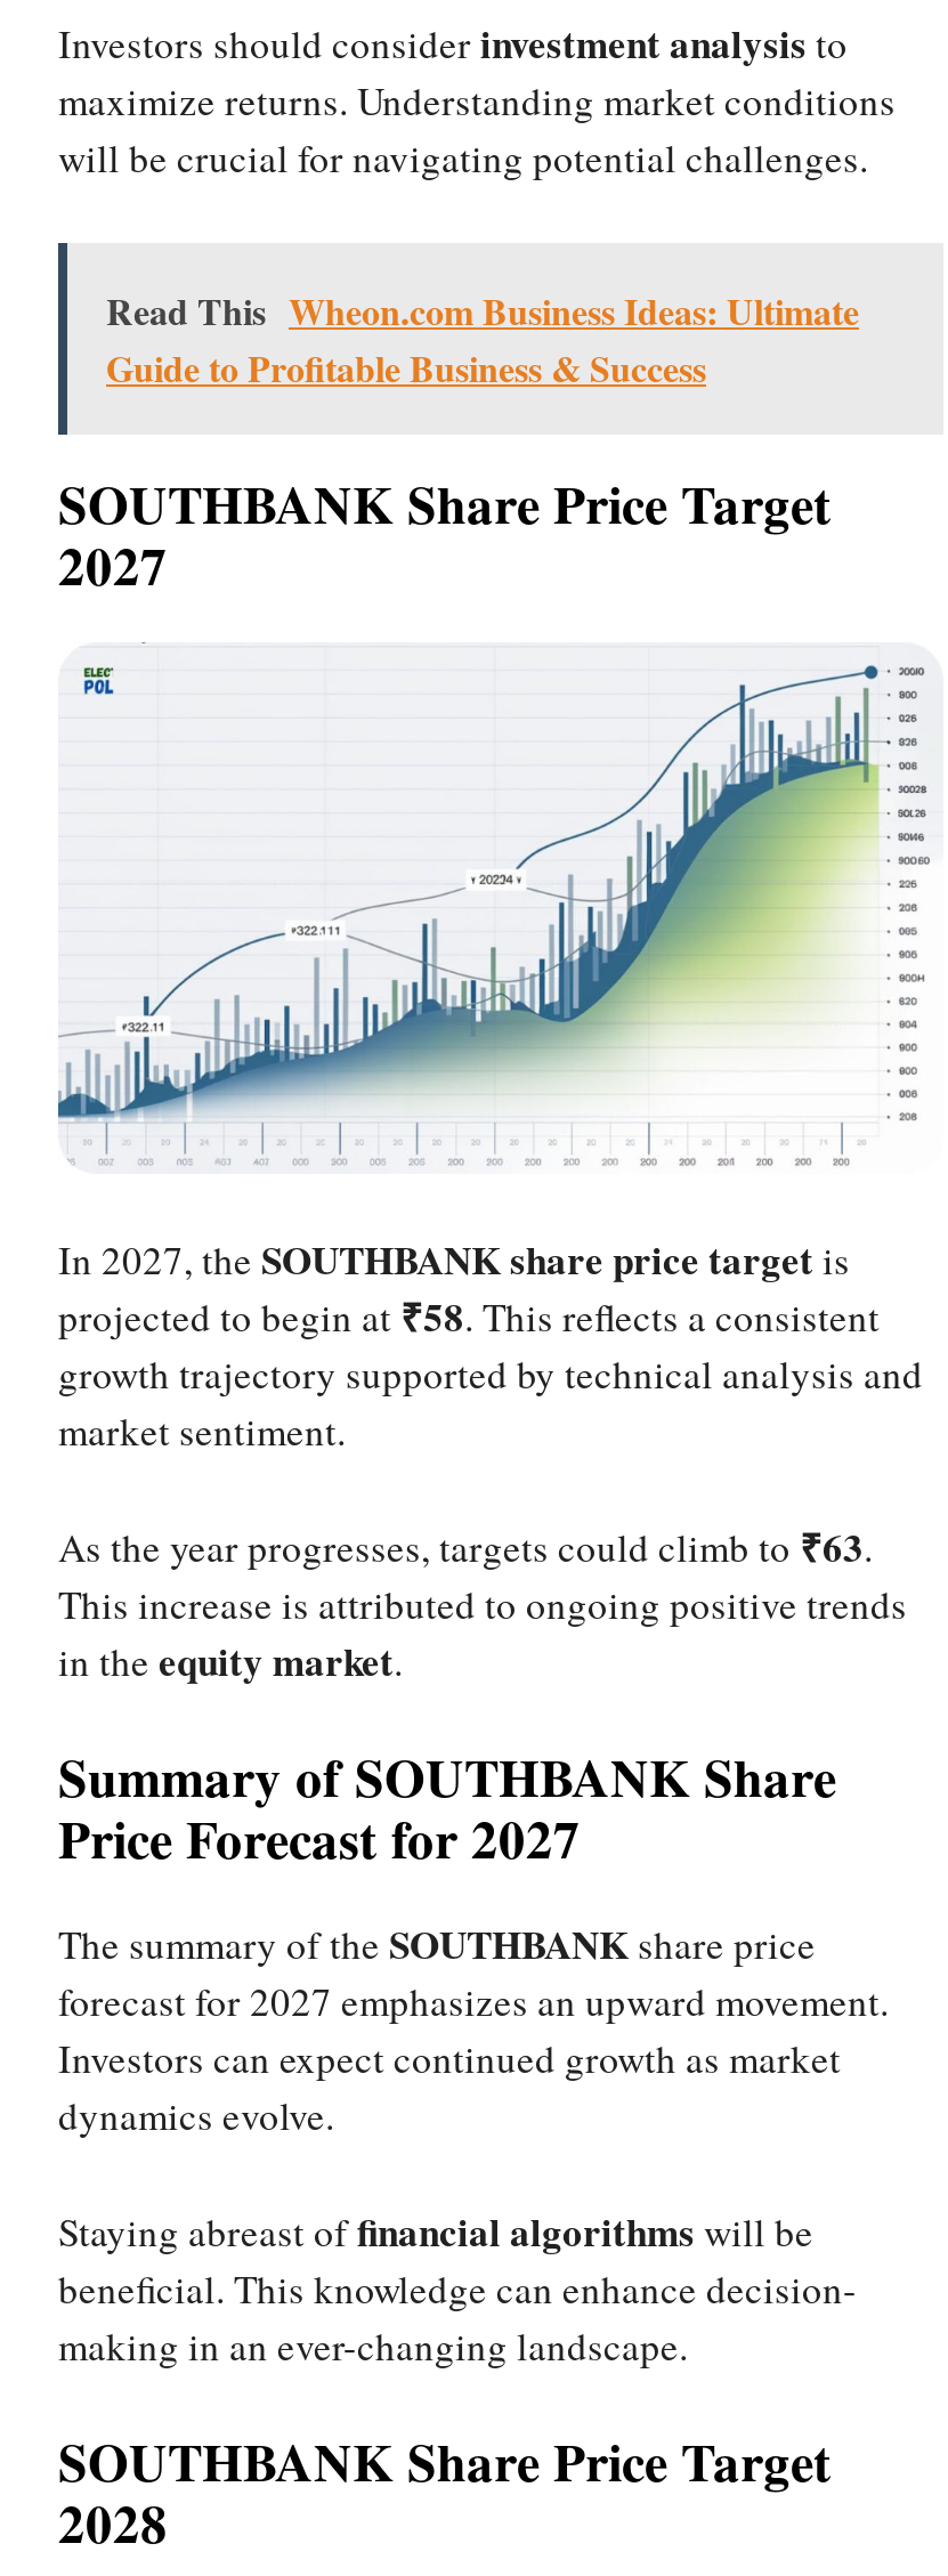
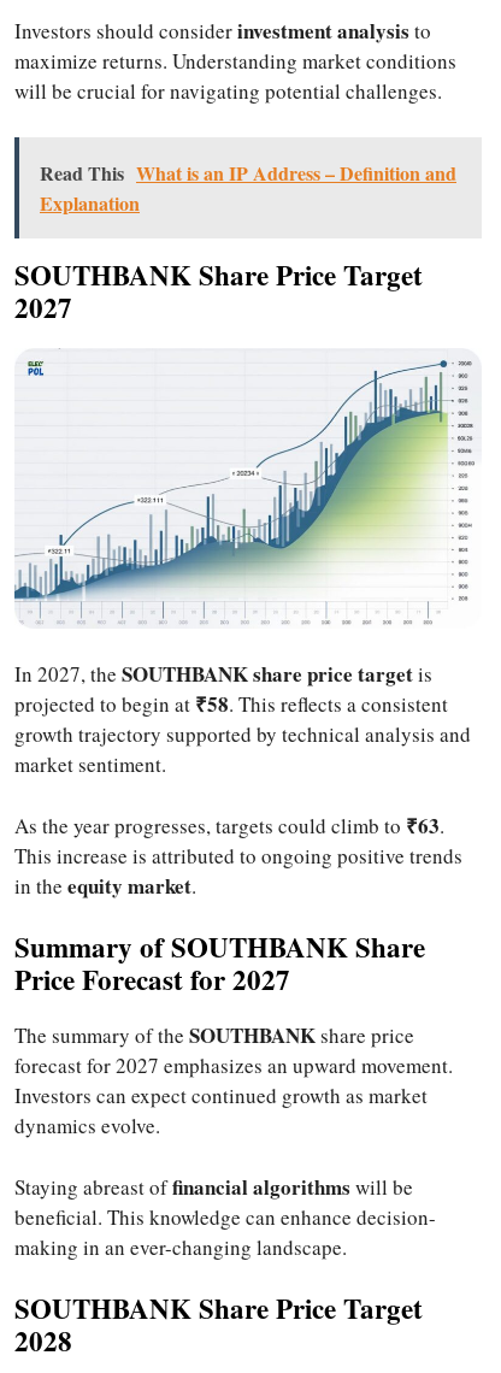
- Read This Wheon.com Business Ideas: Ultimate
- Guide to Profitable Business & Success
+ Read This What is an IP Address – Definition and
+ Explanation
